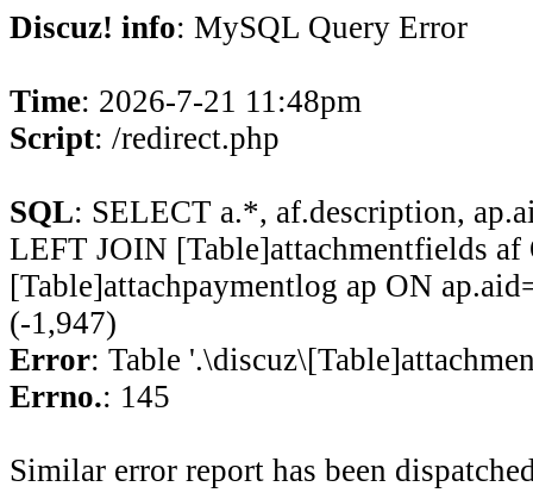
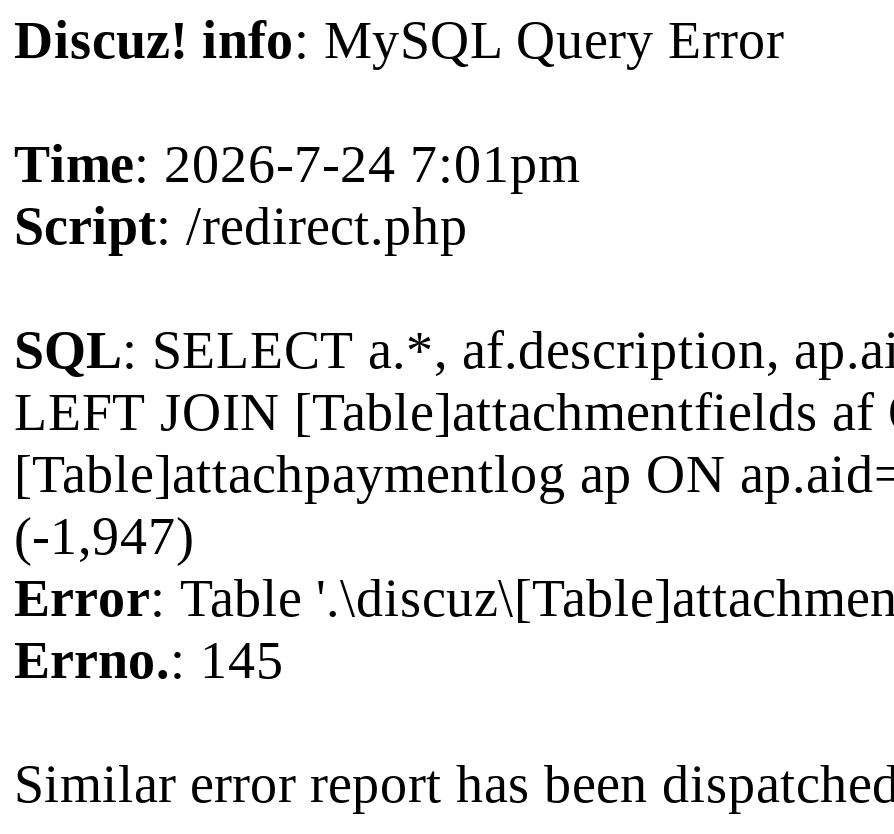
- Time: 2026-7-21 11:48pm
+ Time: 2026-7-24 7:01pm
